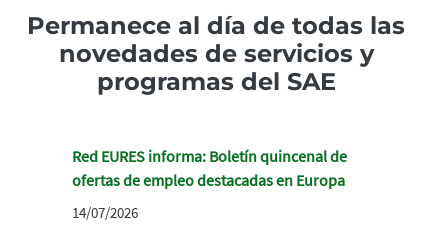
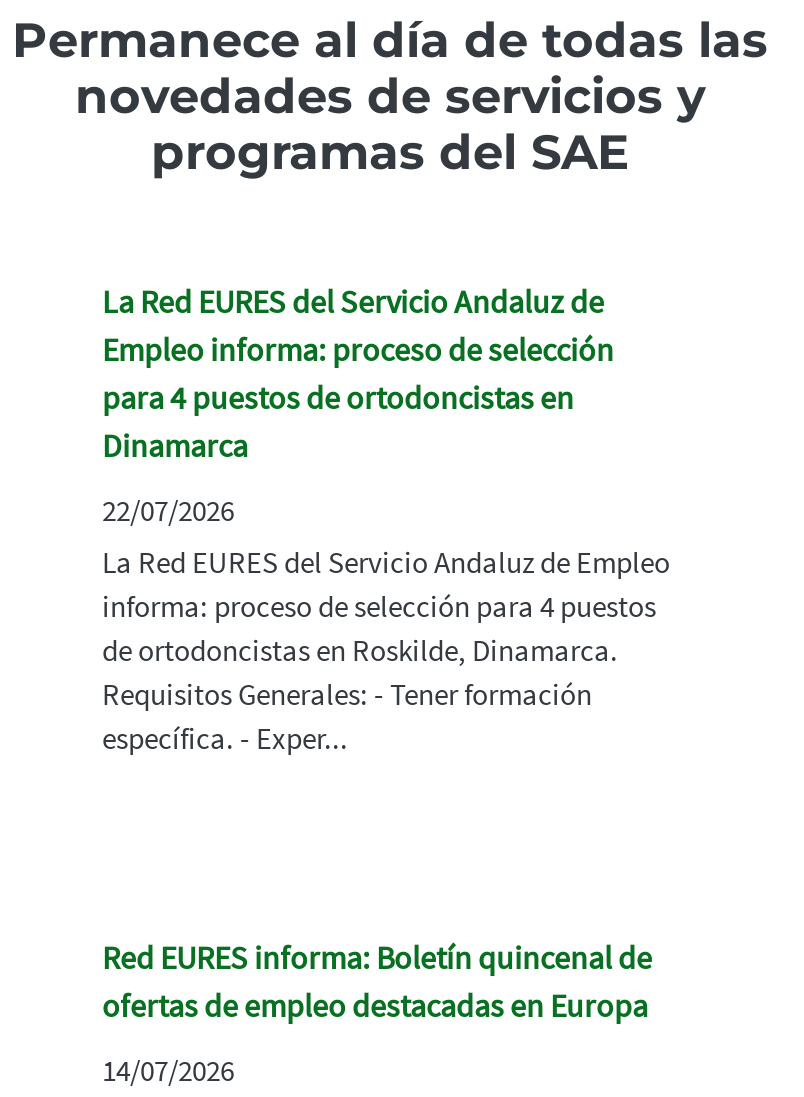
+ La Red EURES del Servicio Andaluz de
+ Empleo informa: proceso de selección
+ para 4 puestos de ortodoncistas en
+ Dinamarca
+ 22/07/2026
+ La Red EURES del Servicio Andaluz de Empleo
+ informa: proceso de selección para 4 puestos
+ de ortodoncistas en Roskilde, Dinamarca.
+ Requisitos Generales: - Tener formación
+ específica. - Exper...
